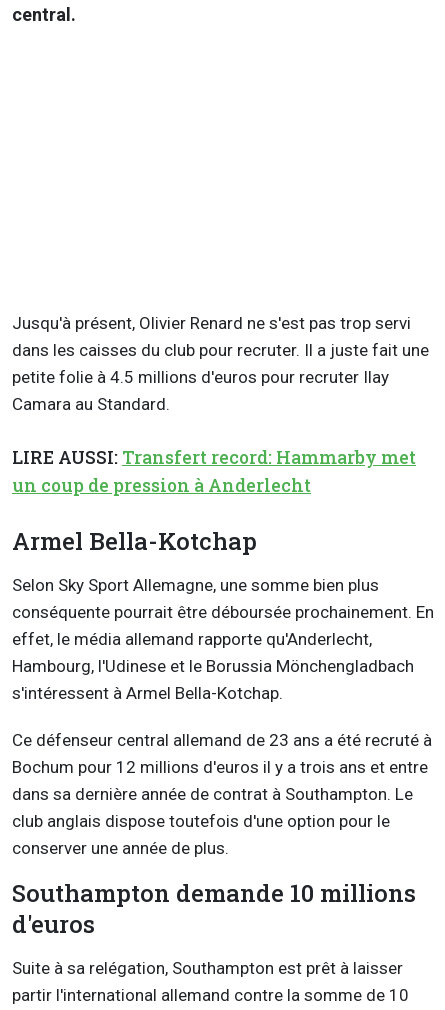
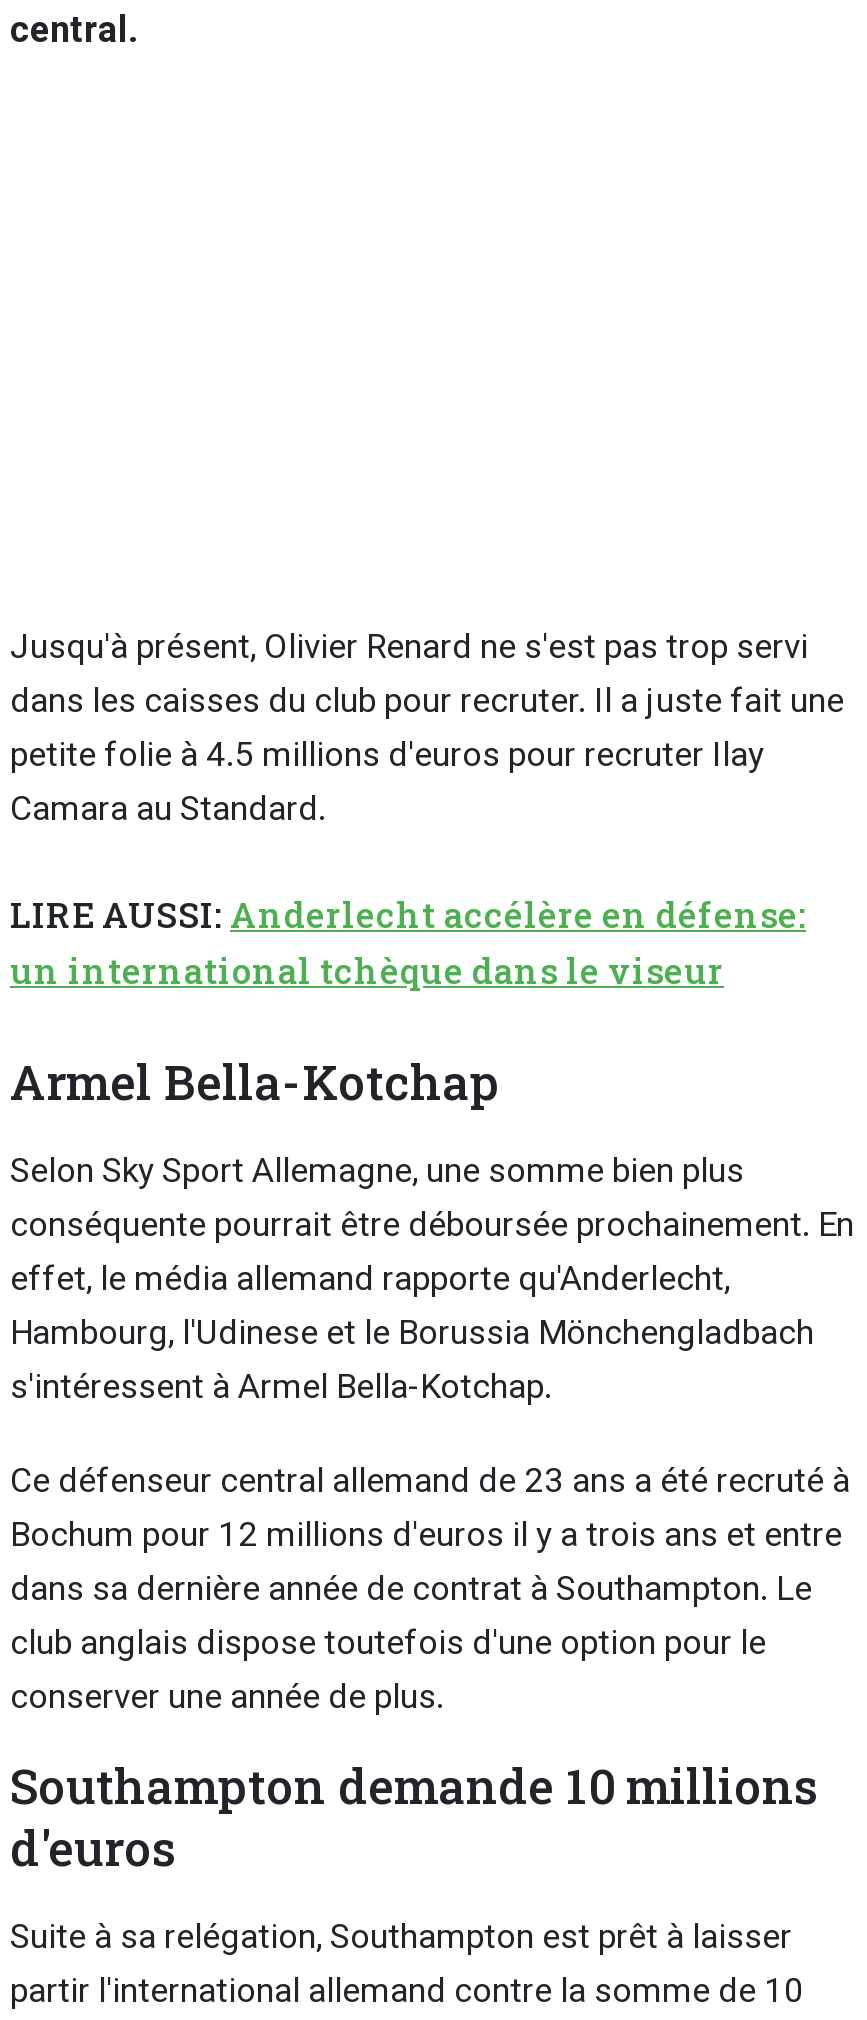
- LIRE AUSSI: Transfert record: Hammarby met
+ LIRE AUSSI: Anderlecht accélère en défense:

- un coup de pression à Anderlecht
+ un international tchèque dans le viseur
